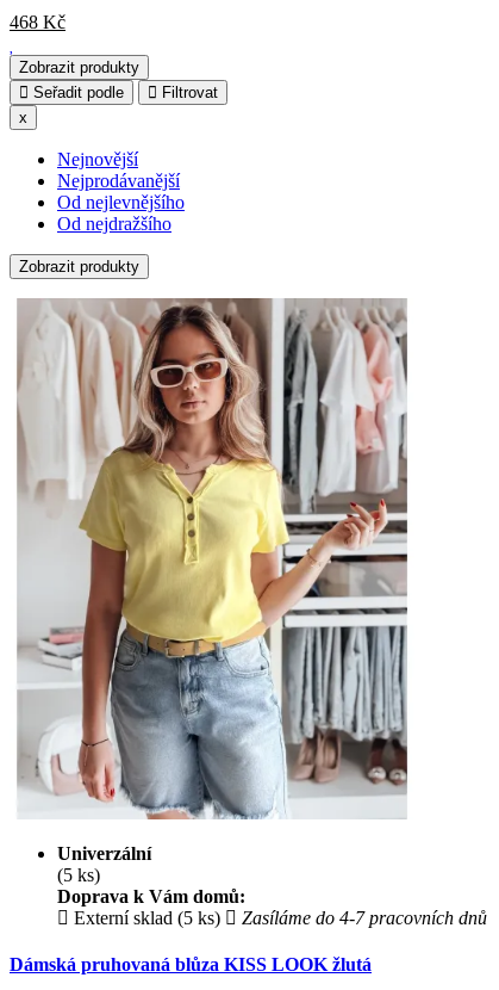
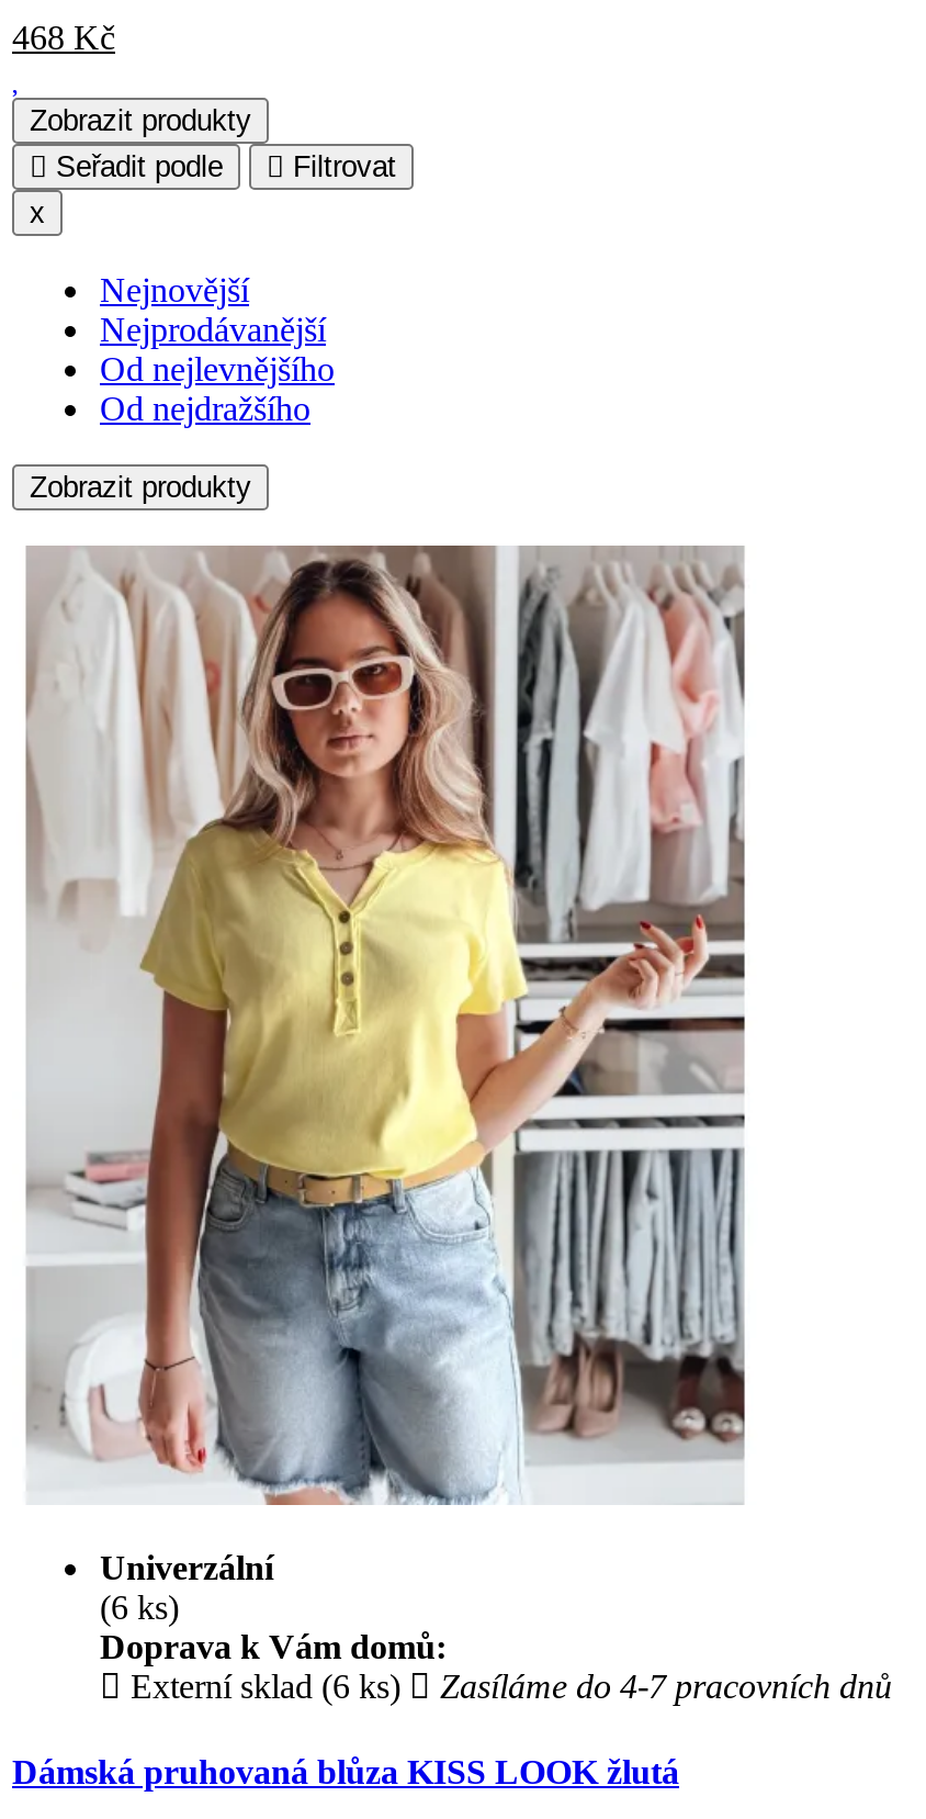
- (5 ks)
+ (6 ks)

- Externí sklad (5 ks)
+ Externí sklad (6 ks)
